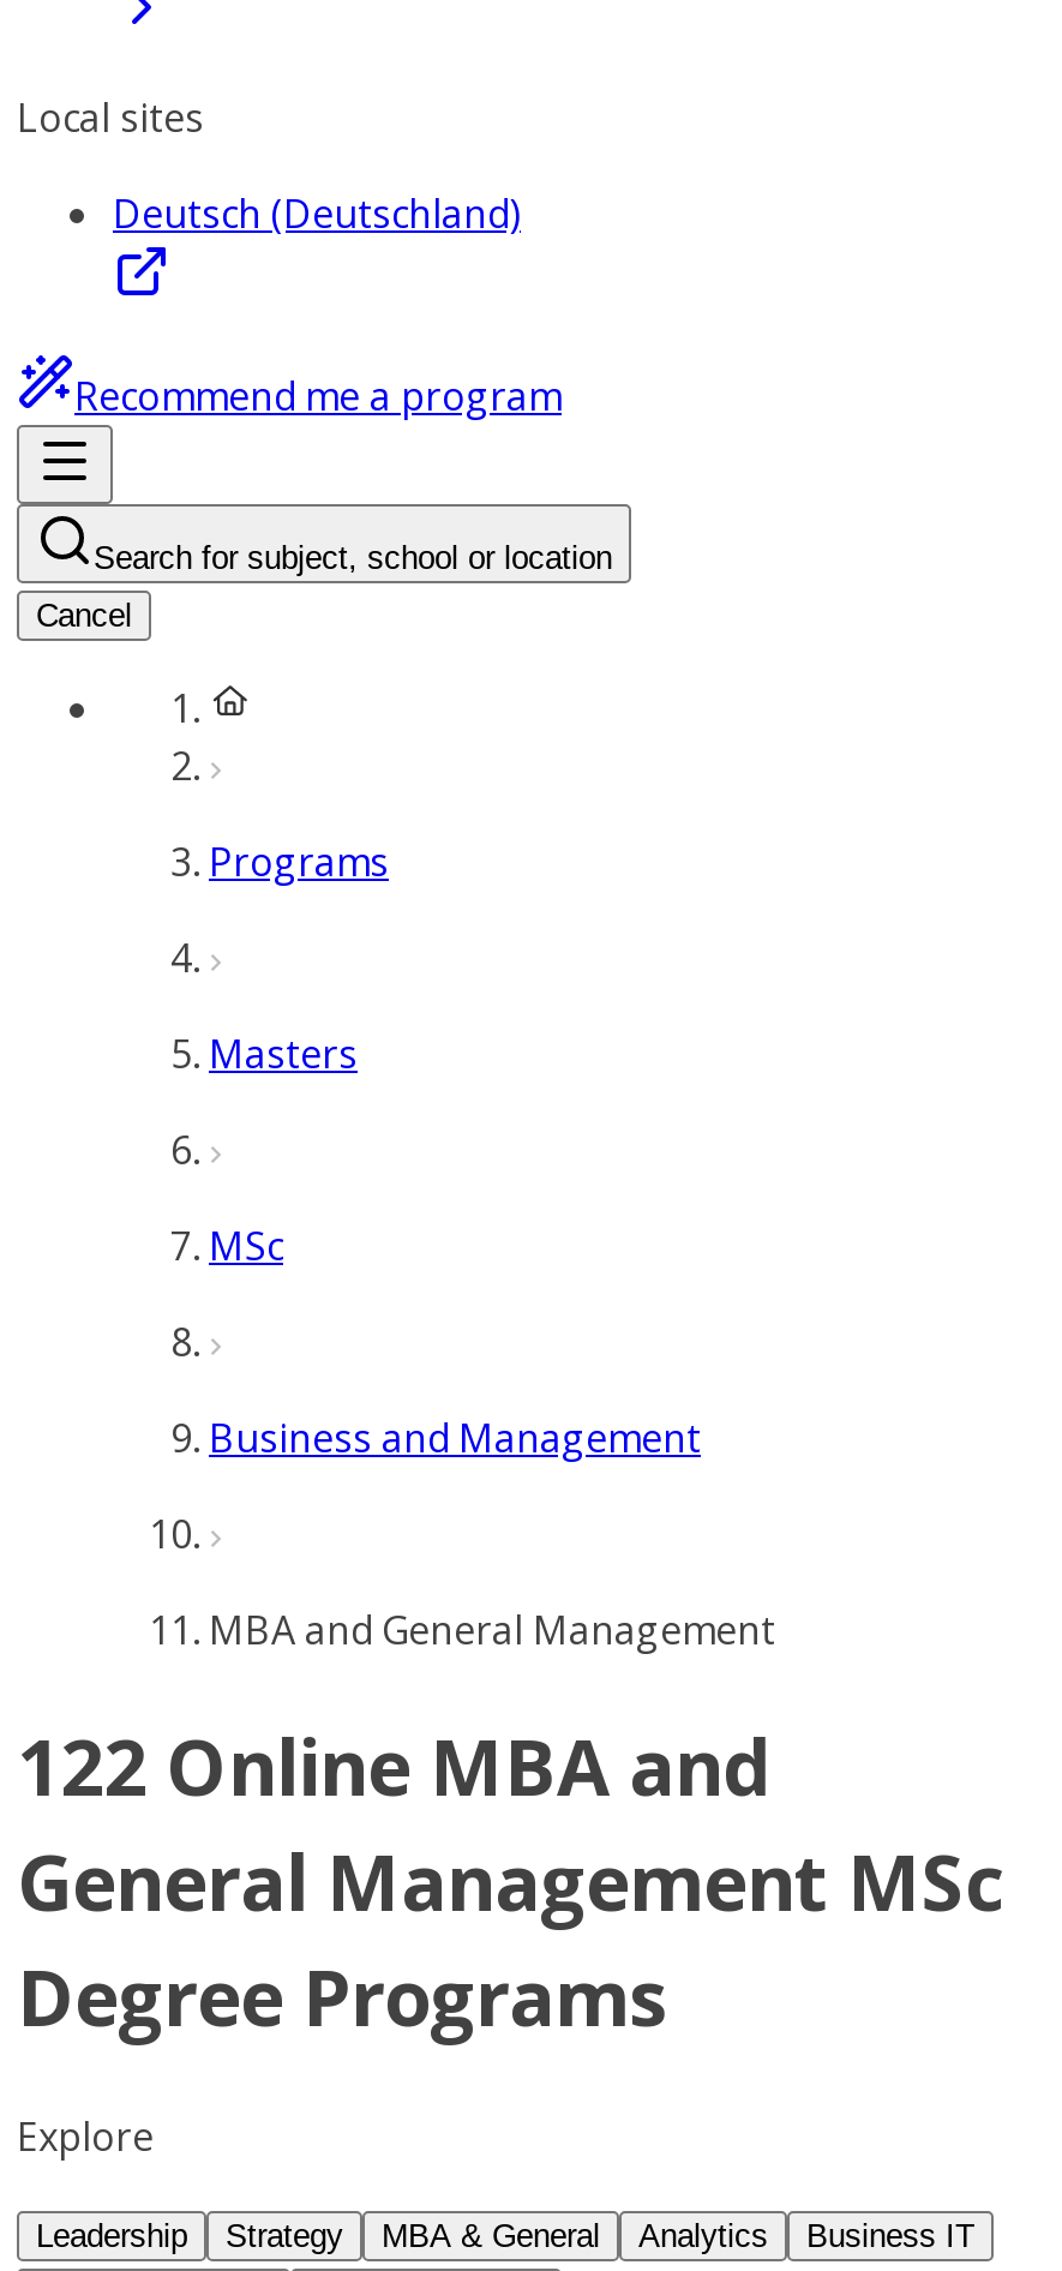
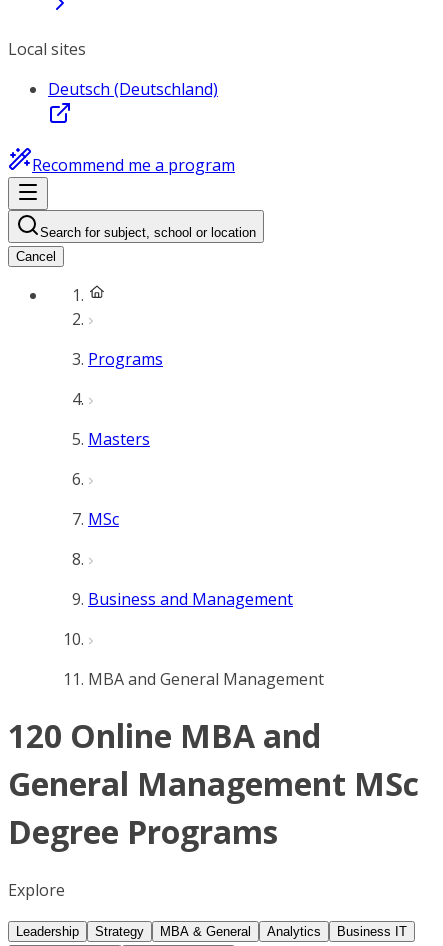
- 122 Online MBA and
+ 120 Online MBA and
